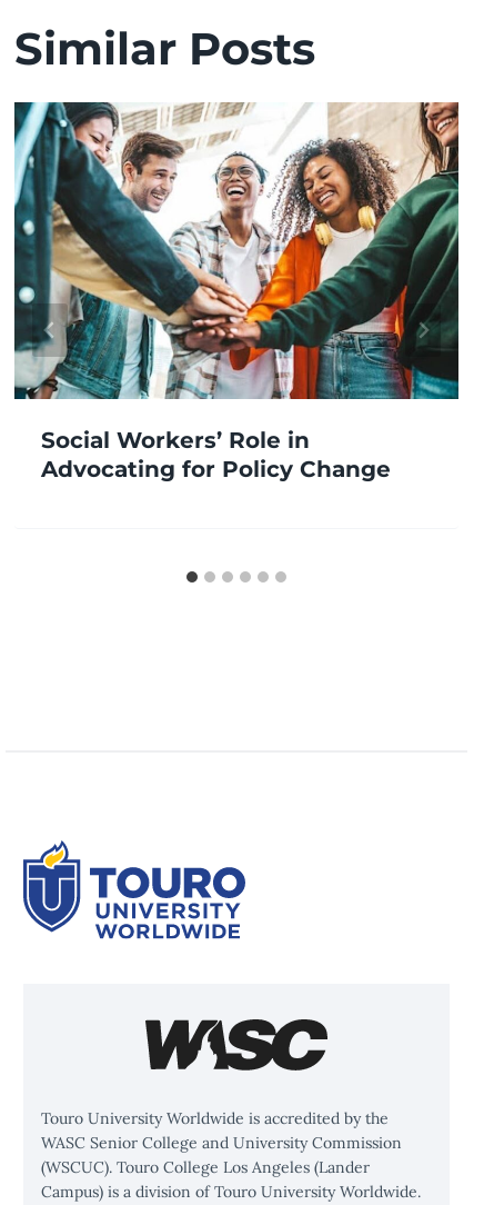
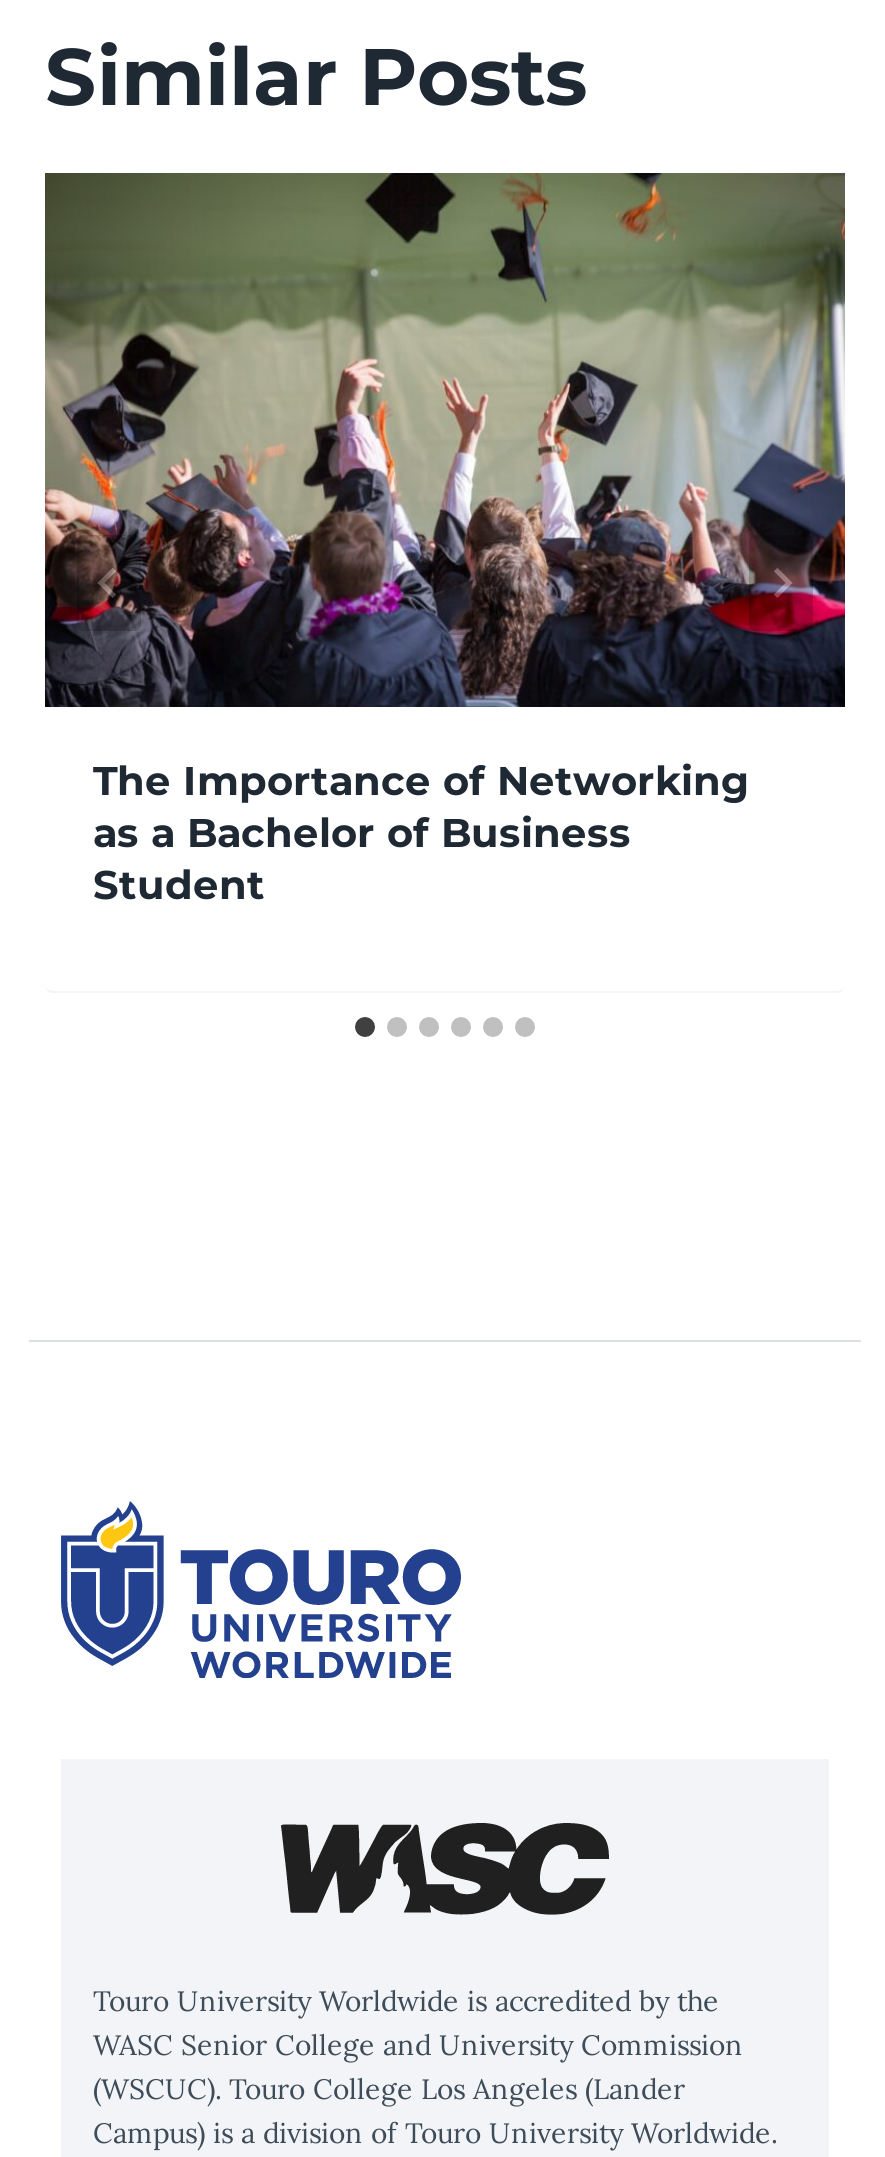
- [image]
- Social Workers’ Role in
- Advocating for Policy Change
+ [image]
+ The Importance of Networking
+ as a Bachelor of Business
+ Student
